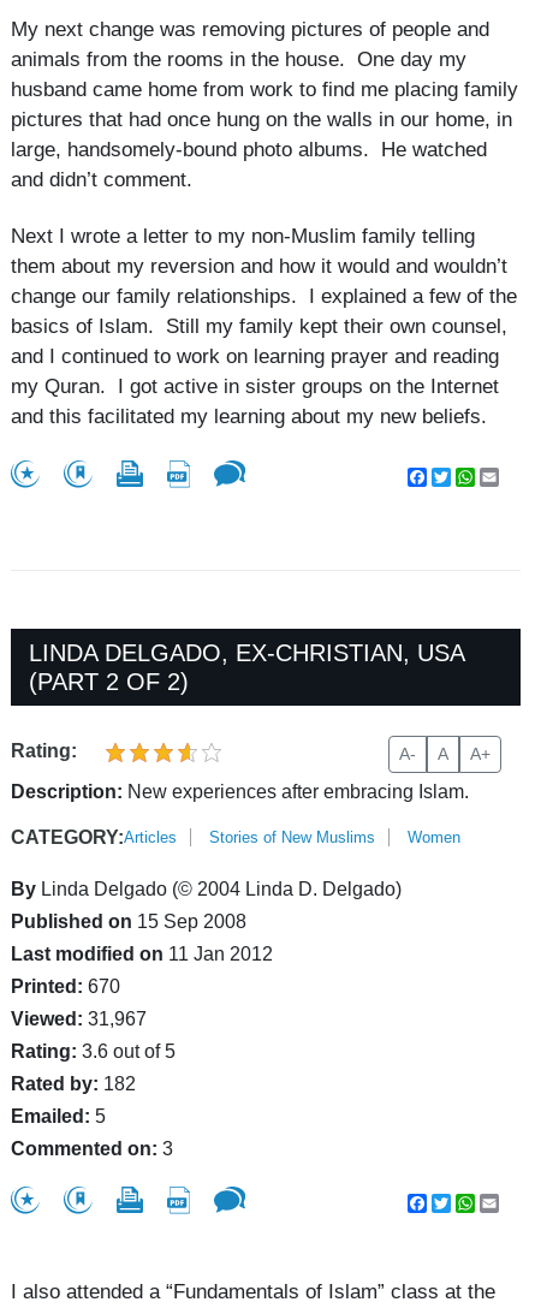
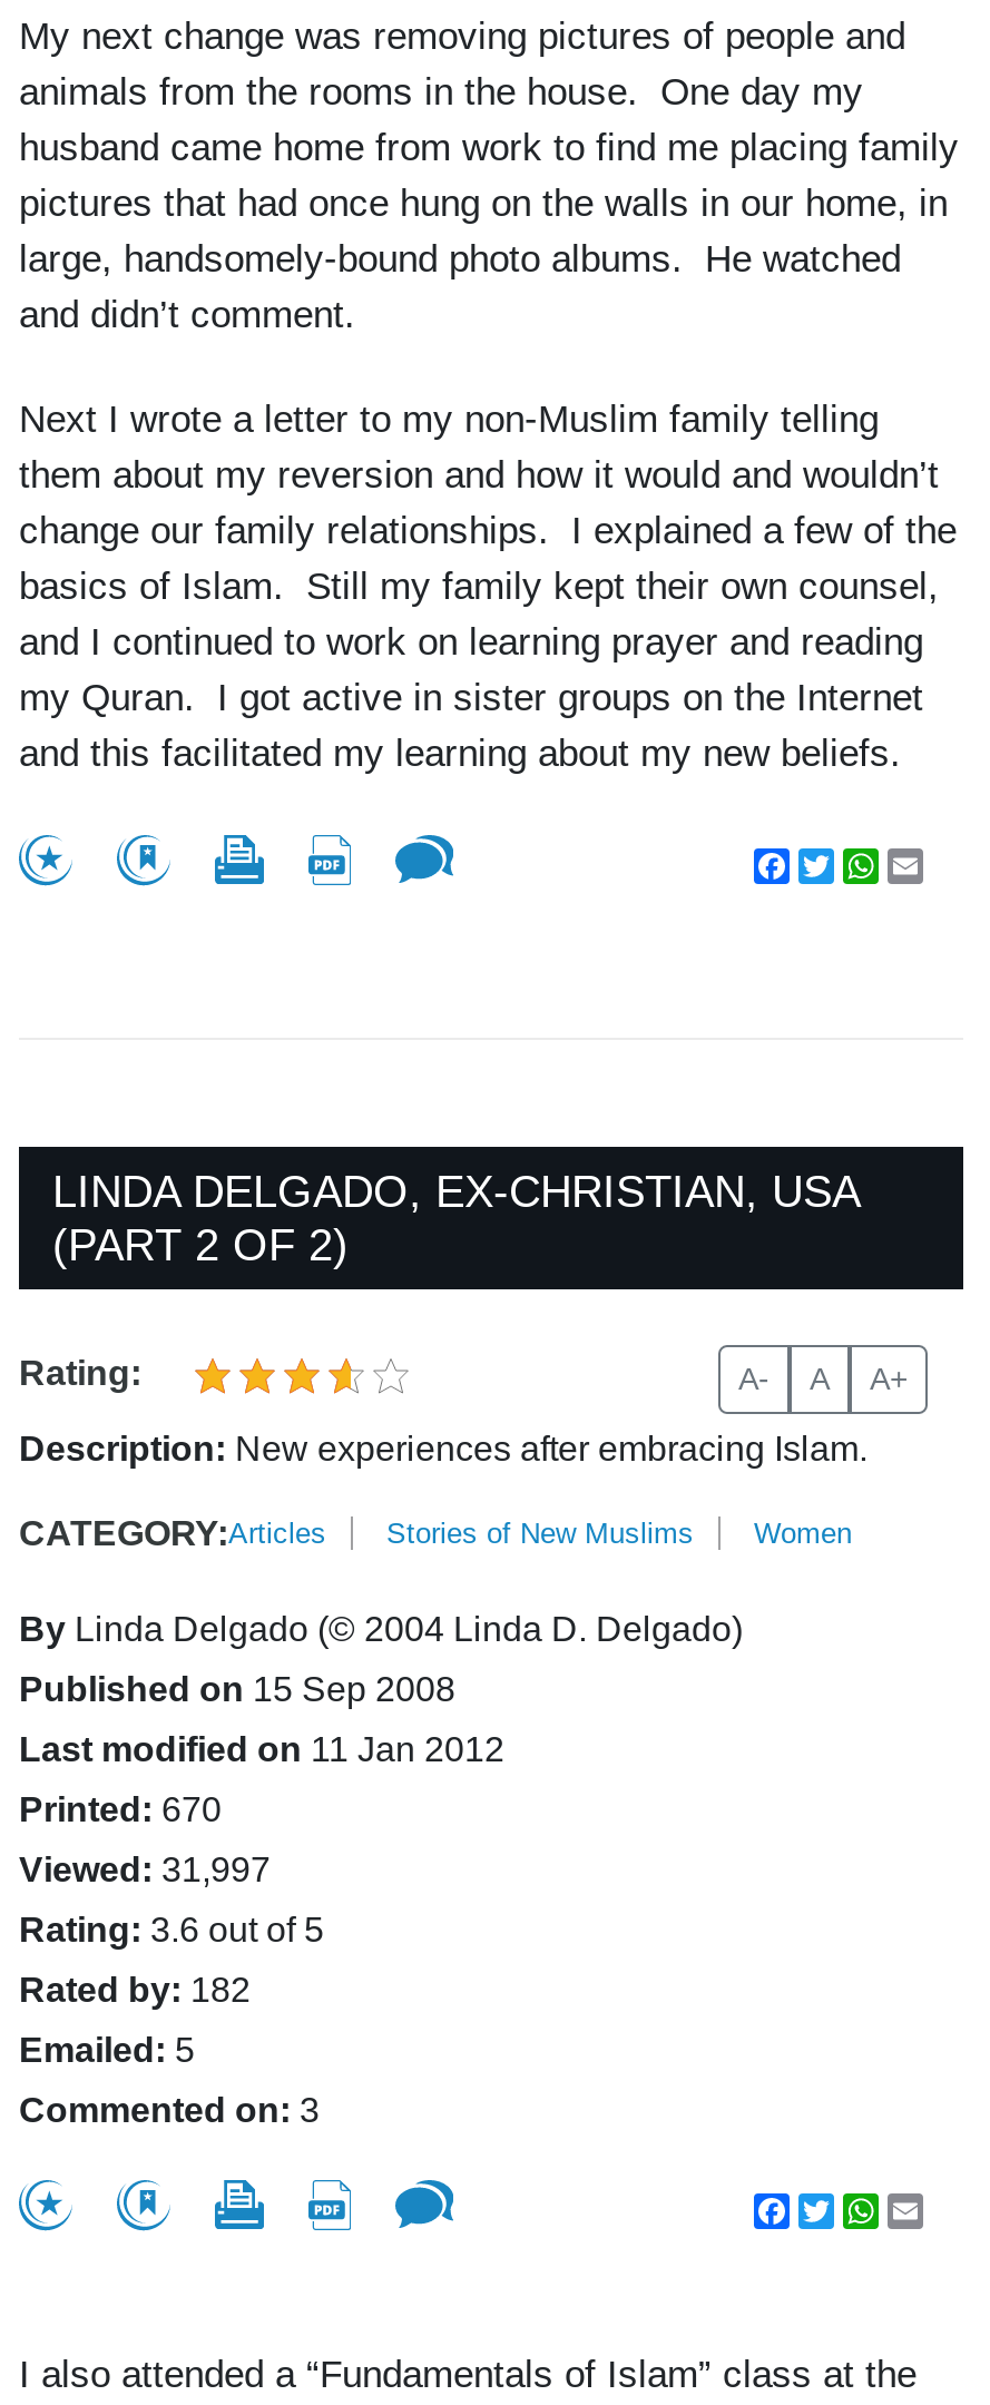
- Viewed: 31,967
+ Viewed: 31,997
